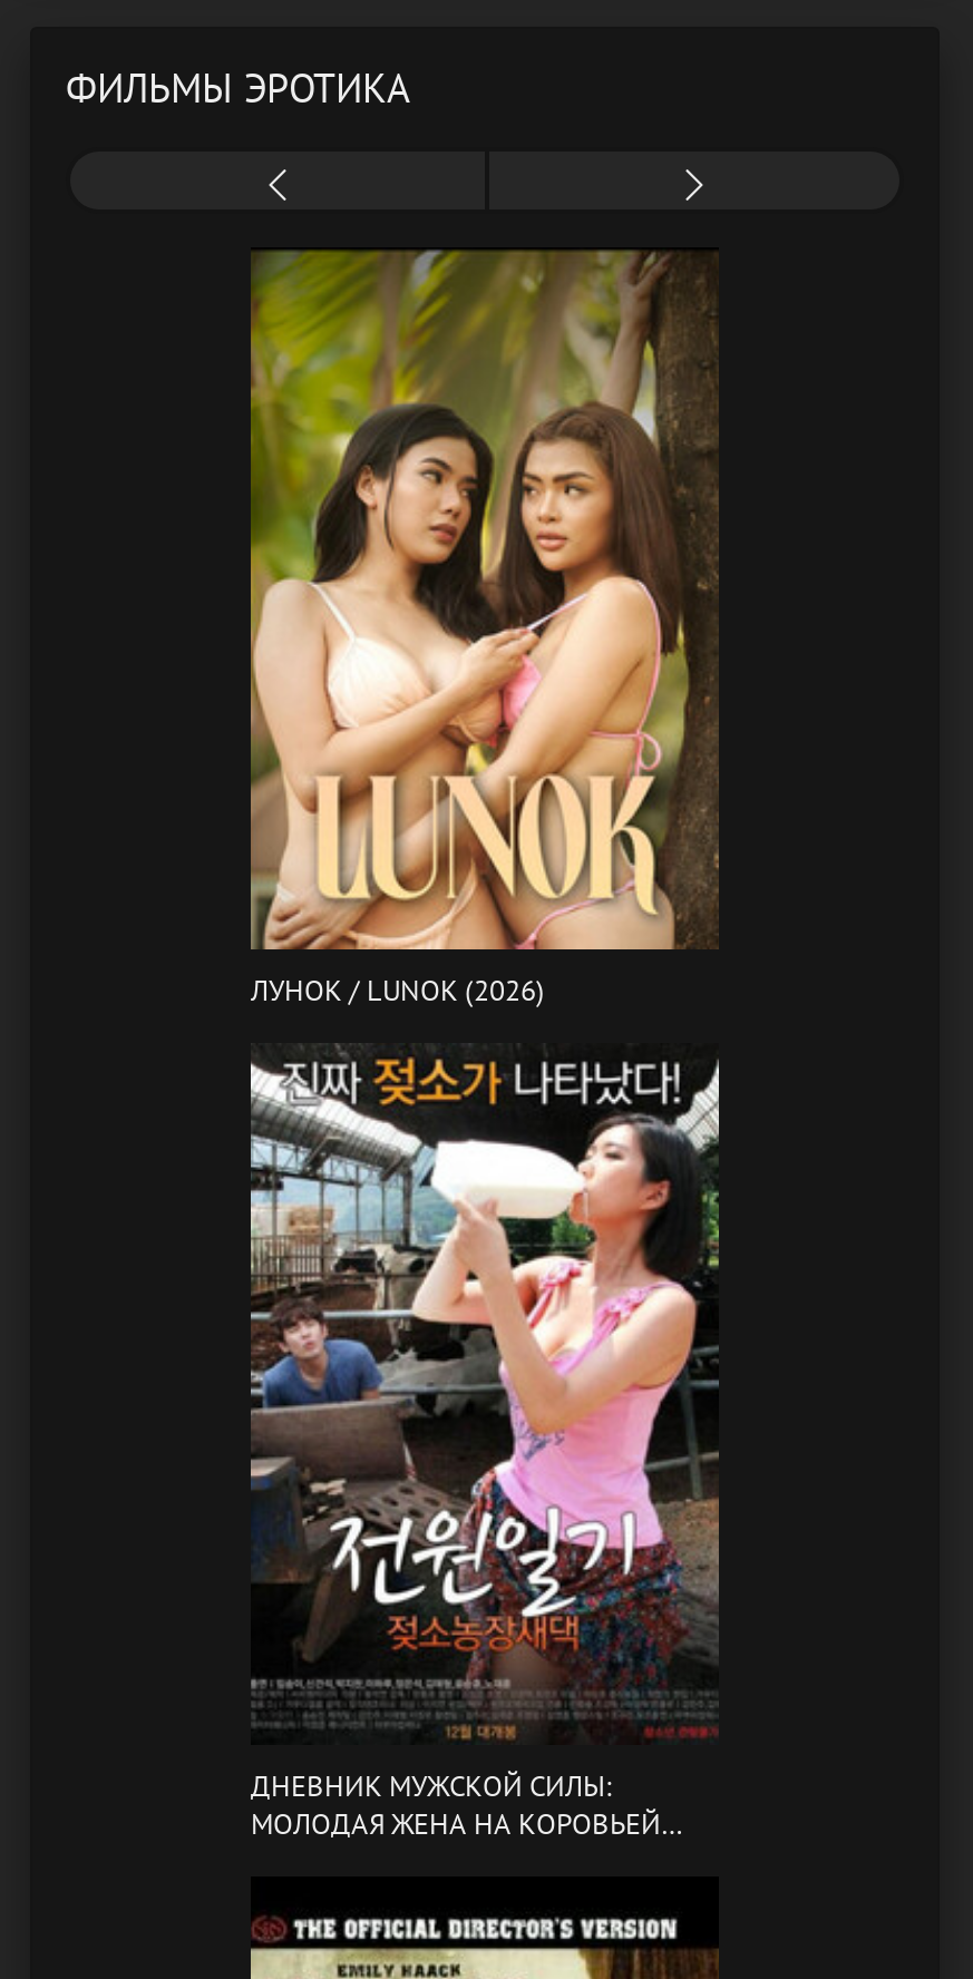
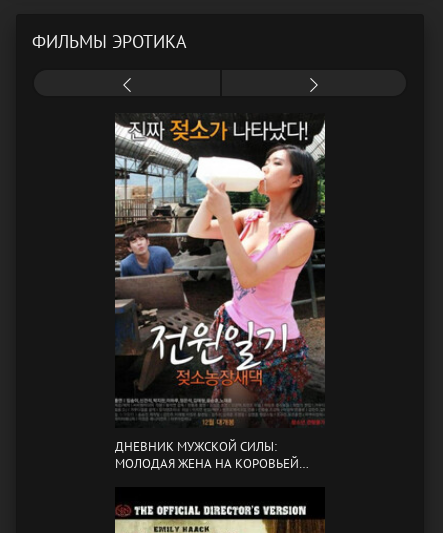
- [image]
- ЛУНОК / LUNOK (2026)
